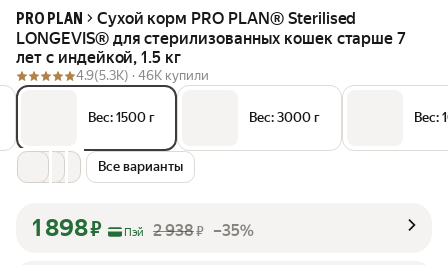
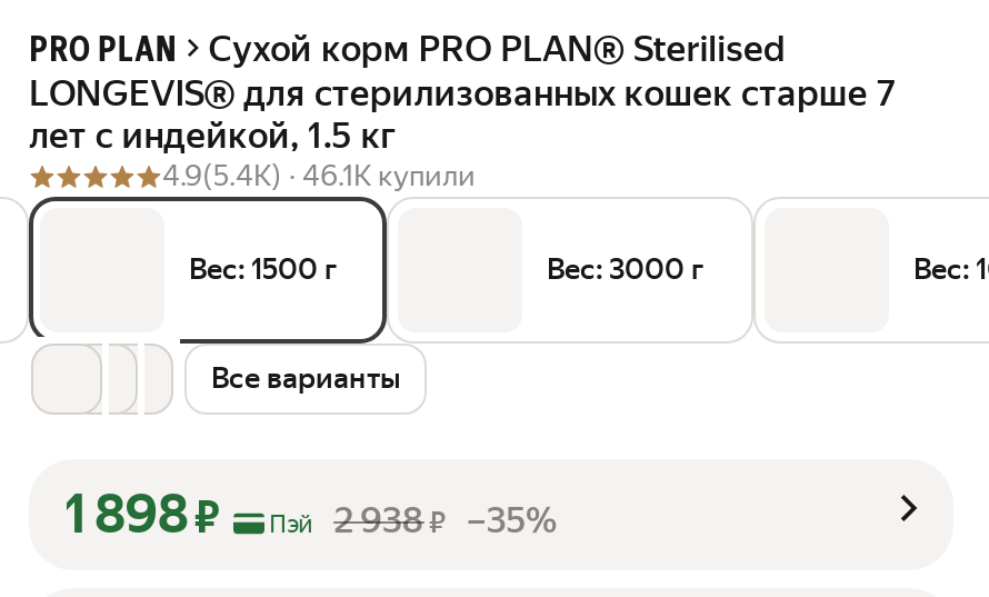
- 4.9(5.3K) · 46K купили
+ 4.9(5.4K) · 46.1K купили
